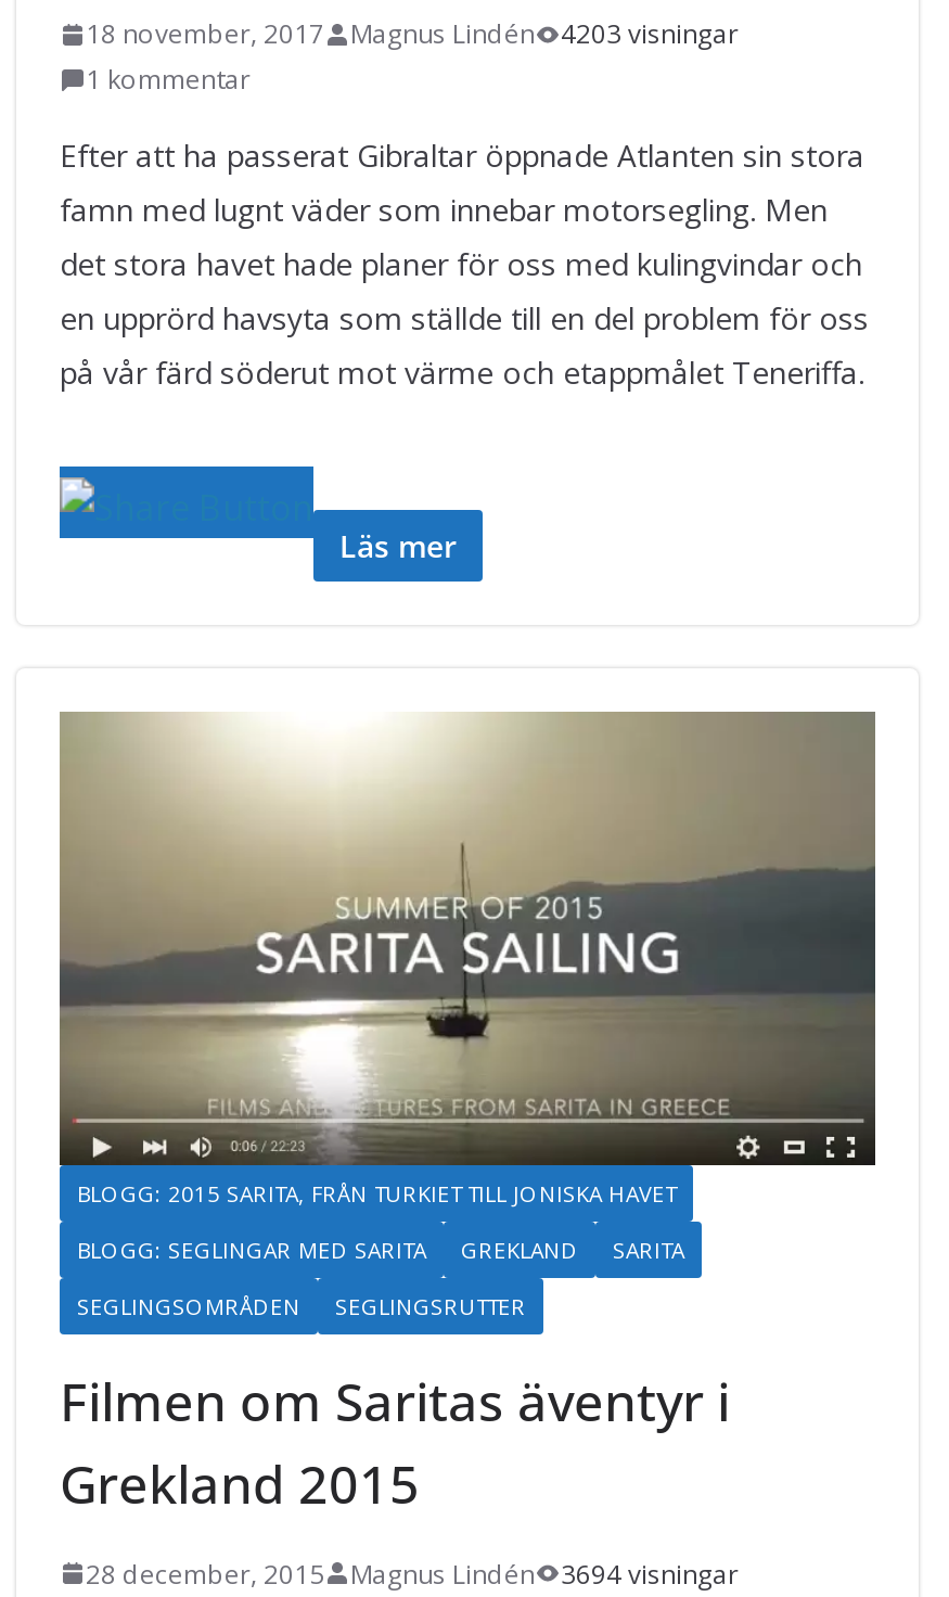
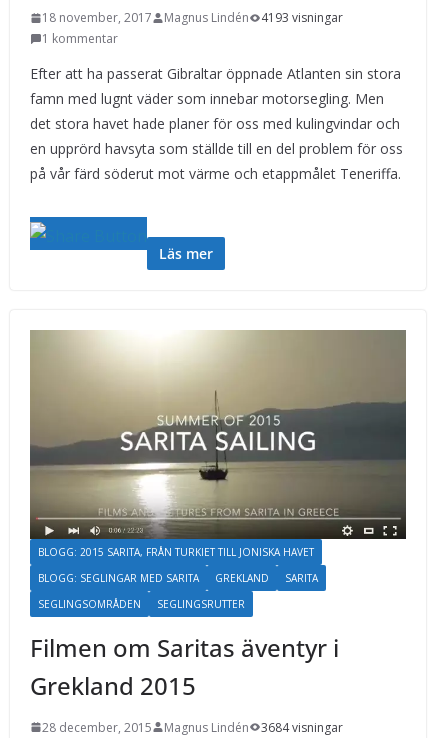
- 18 november, 2017 Magnus Lindén 4203 visningar
+ 18 november, 2017 Magnus Lindén 4193 visningar

- 28 december, 2015 Magnus Lindén 3694 visningar
+ 28 december, 2015 Magnus Lindén 3684 visningar
